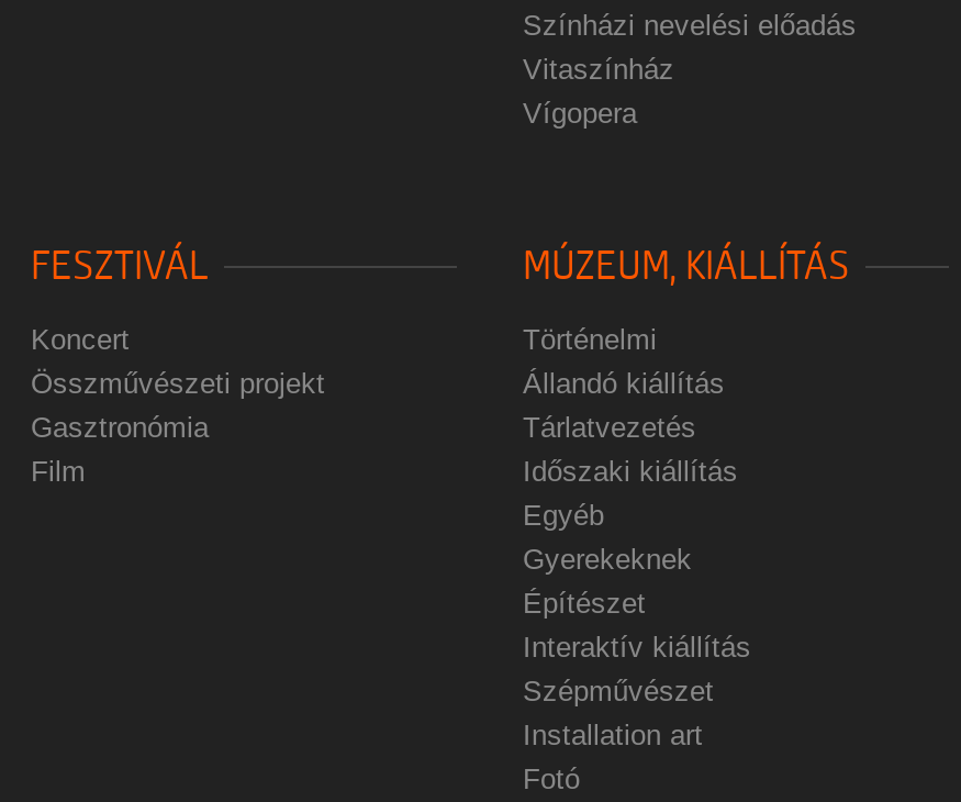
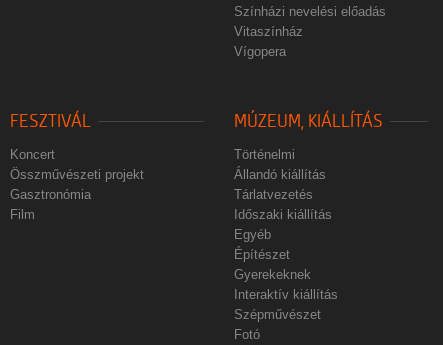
moved down: Gyerekeknek

- Installation art
